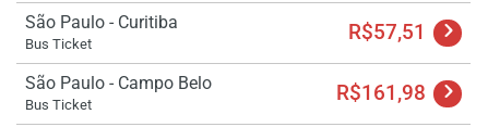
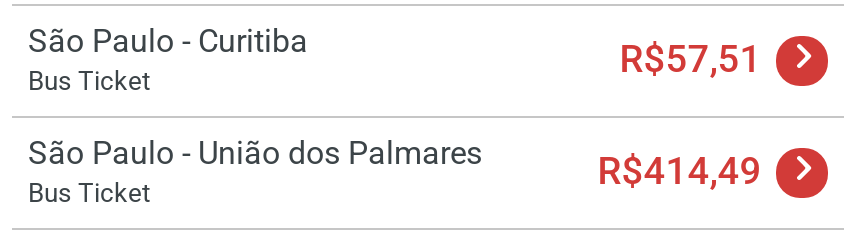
- São Paulo - Campo Belo
+ São Paulo - União dos Palmares

- R$161,98
+ R$414,49
